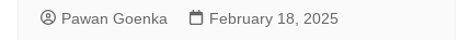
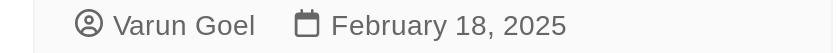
- Pawan Goenka
+ Varun Goel
